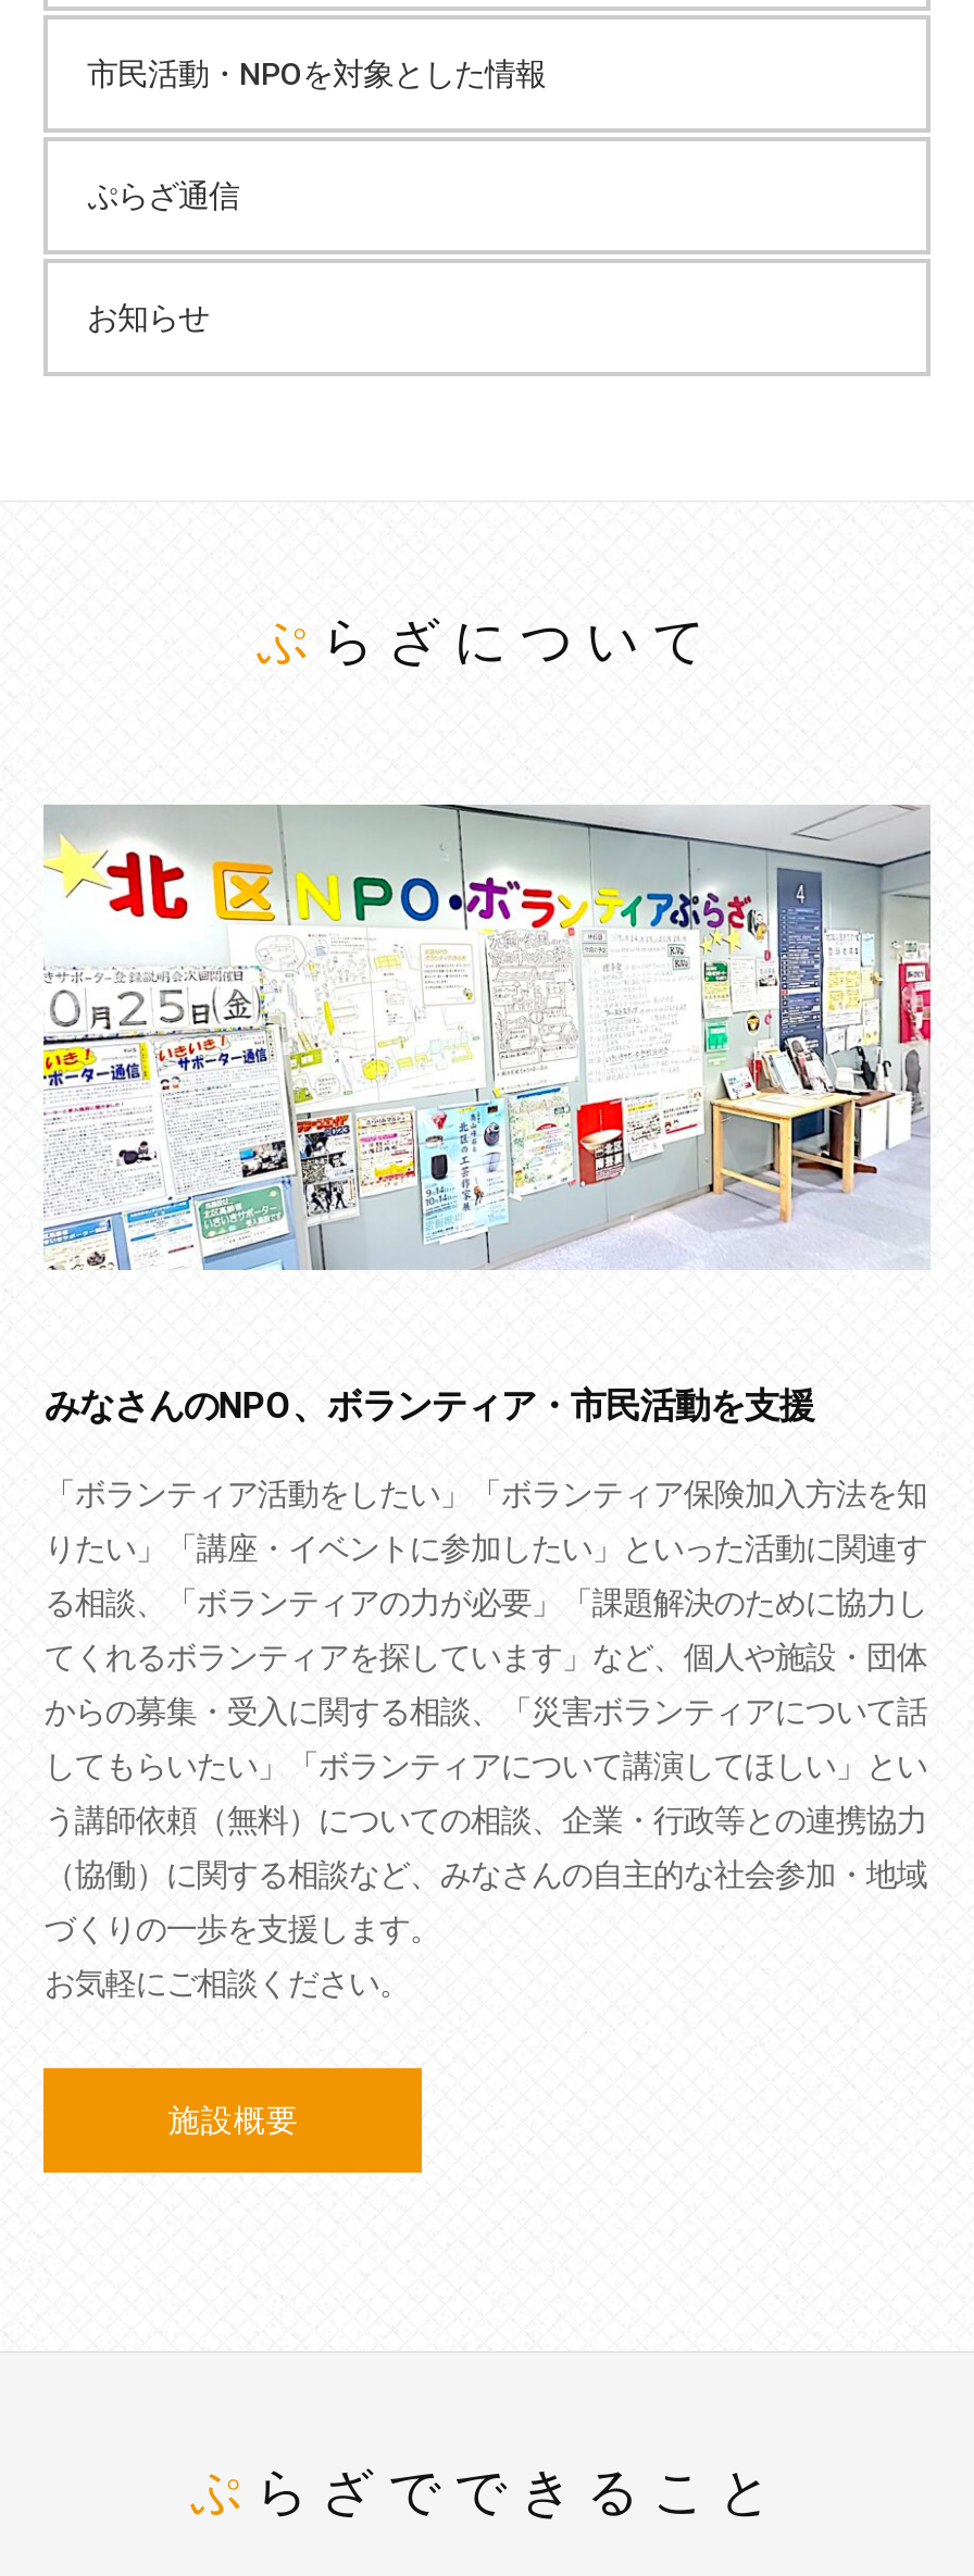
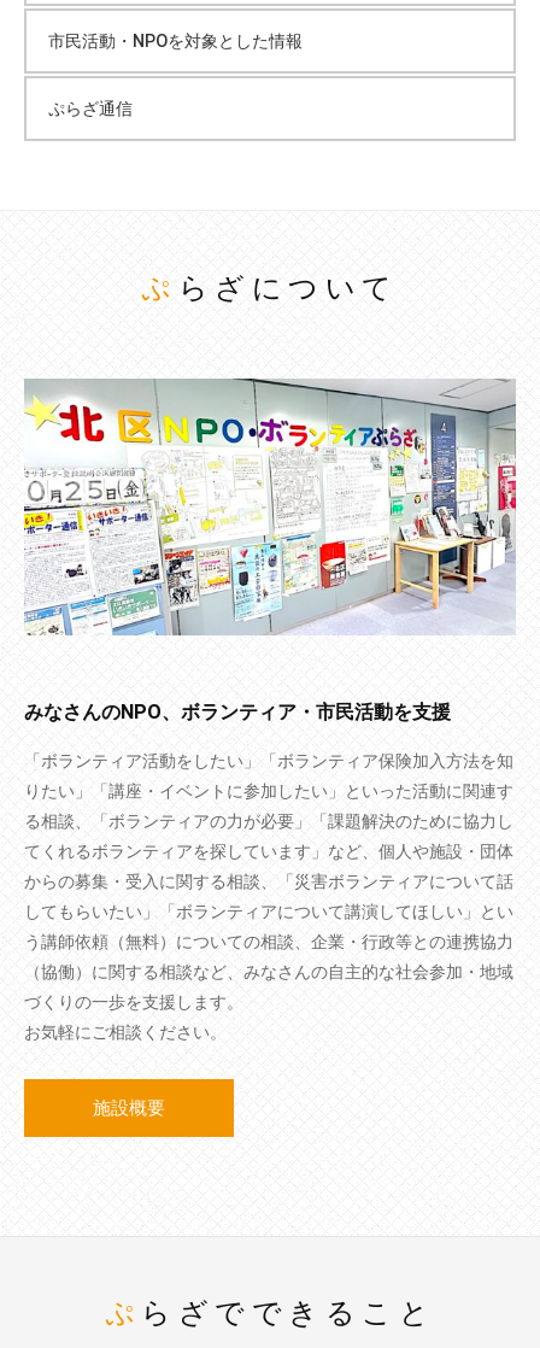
- お知らせ
